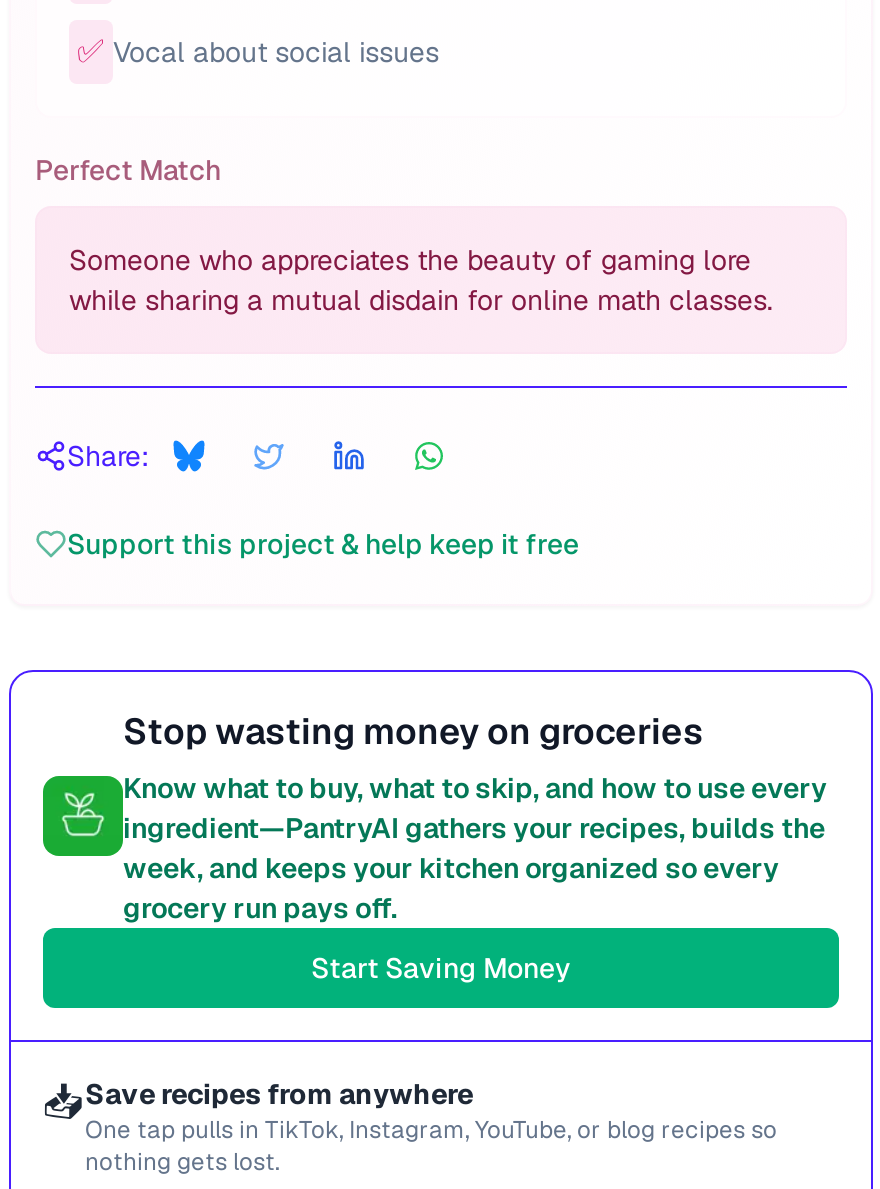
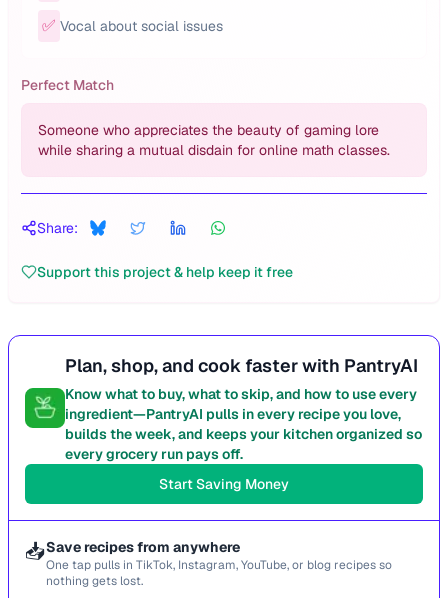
- Stop wasting money on groceries
+ Plan, shop, and cook faster with PantryAI

- ingredient—PantryAI gathers your recipes, builds the
- week, and keeps your kitchen organized so every
- grocery run pays off.
+ ingredient—PantryAI pulls in every recipe you love,
+ builds the week, and keeps your kitchen organized so
+ every grocery run pays off.
